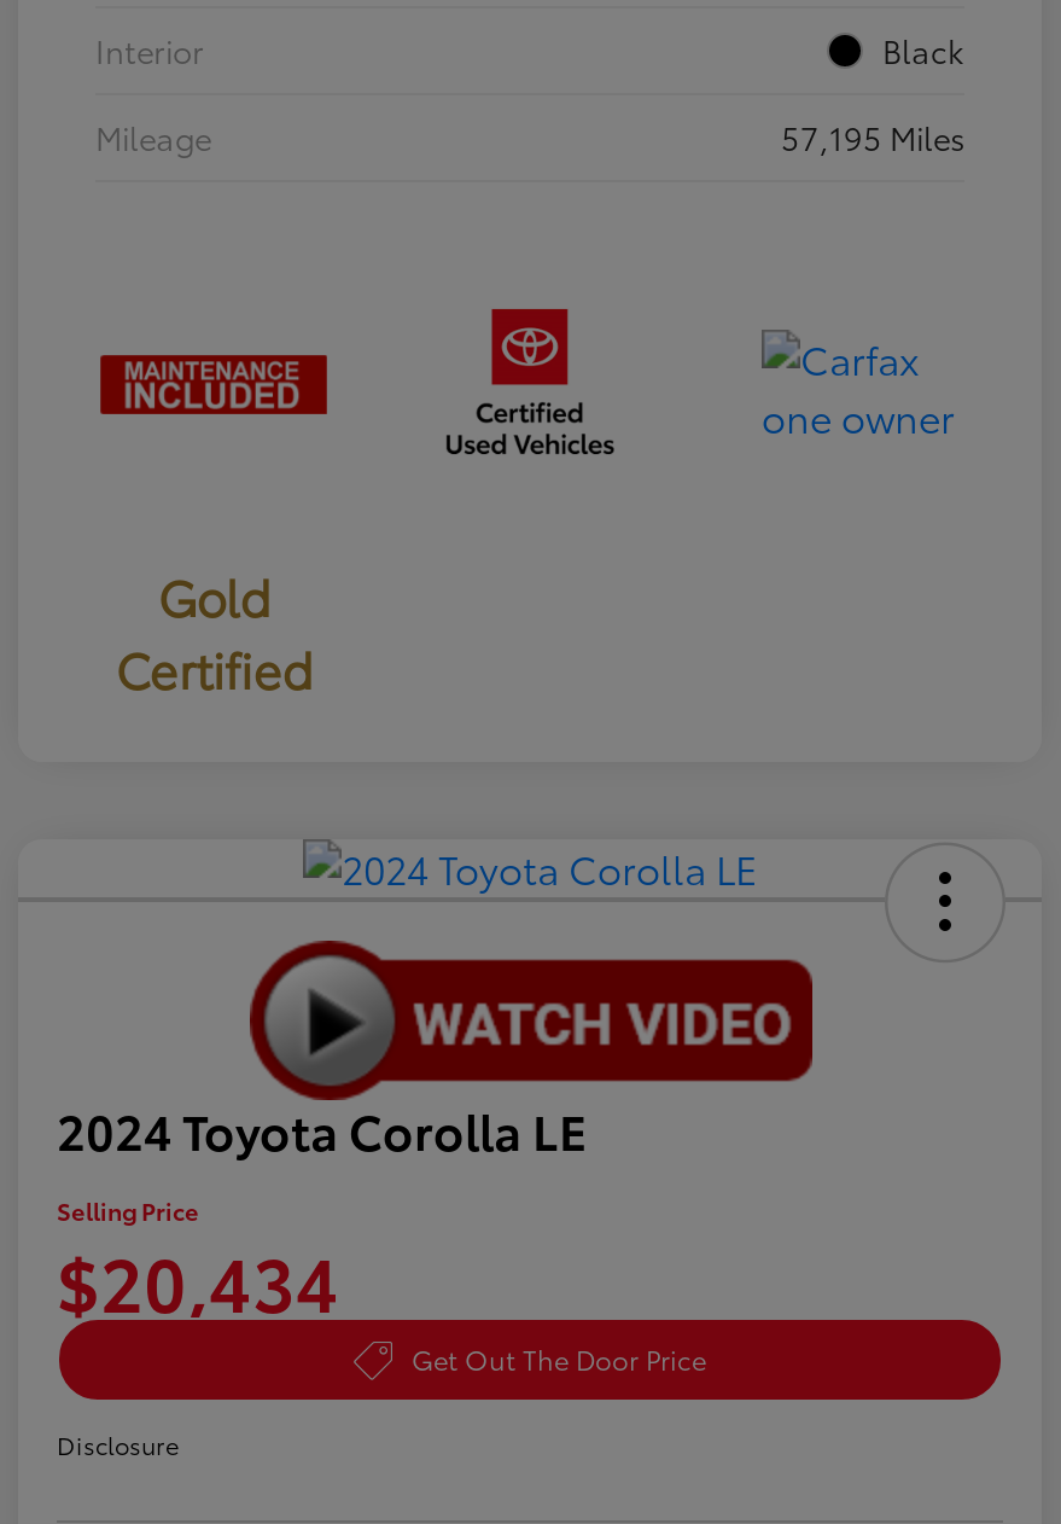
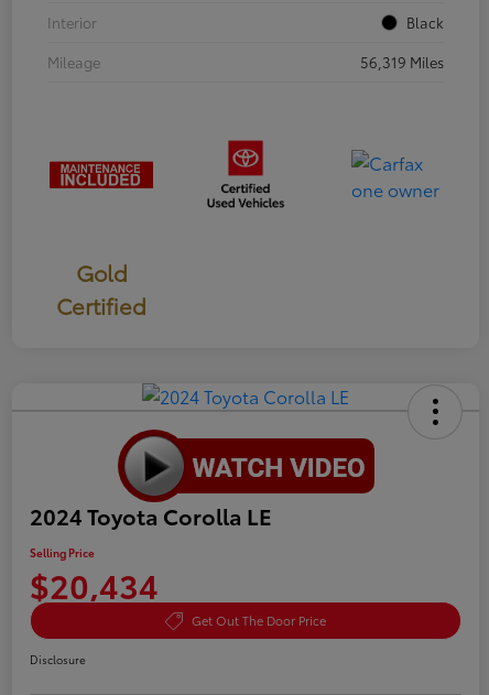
- 57,195 Miles
+ 56,319 Miles
